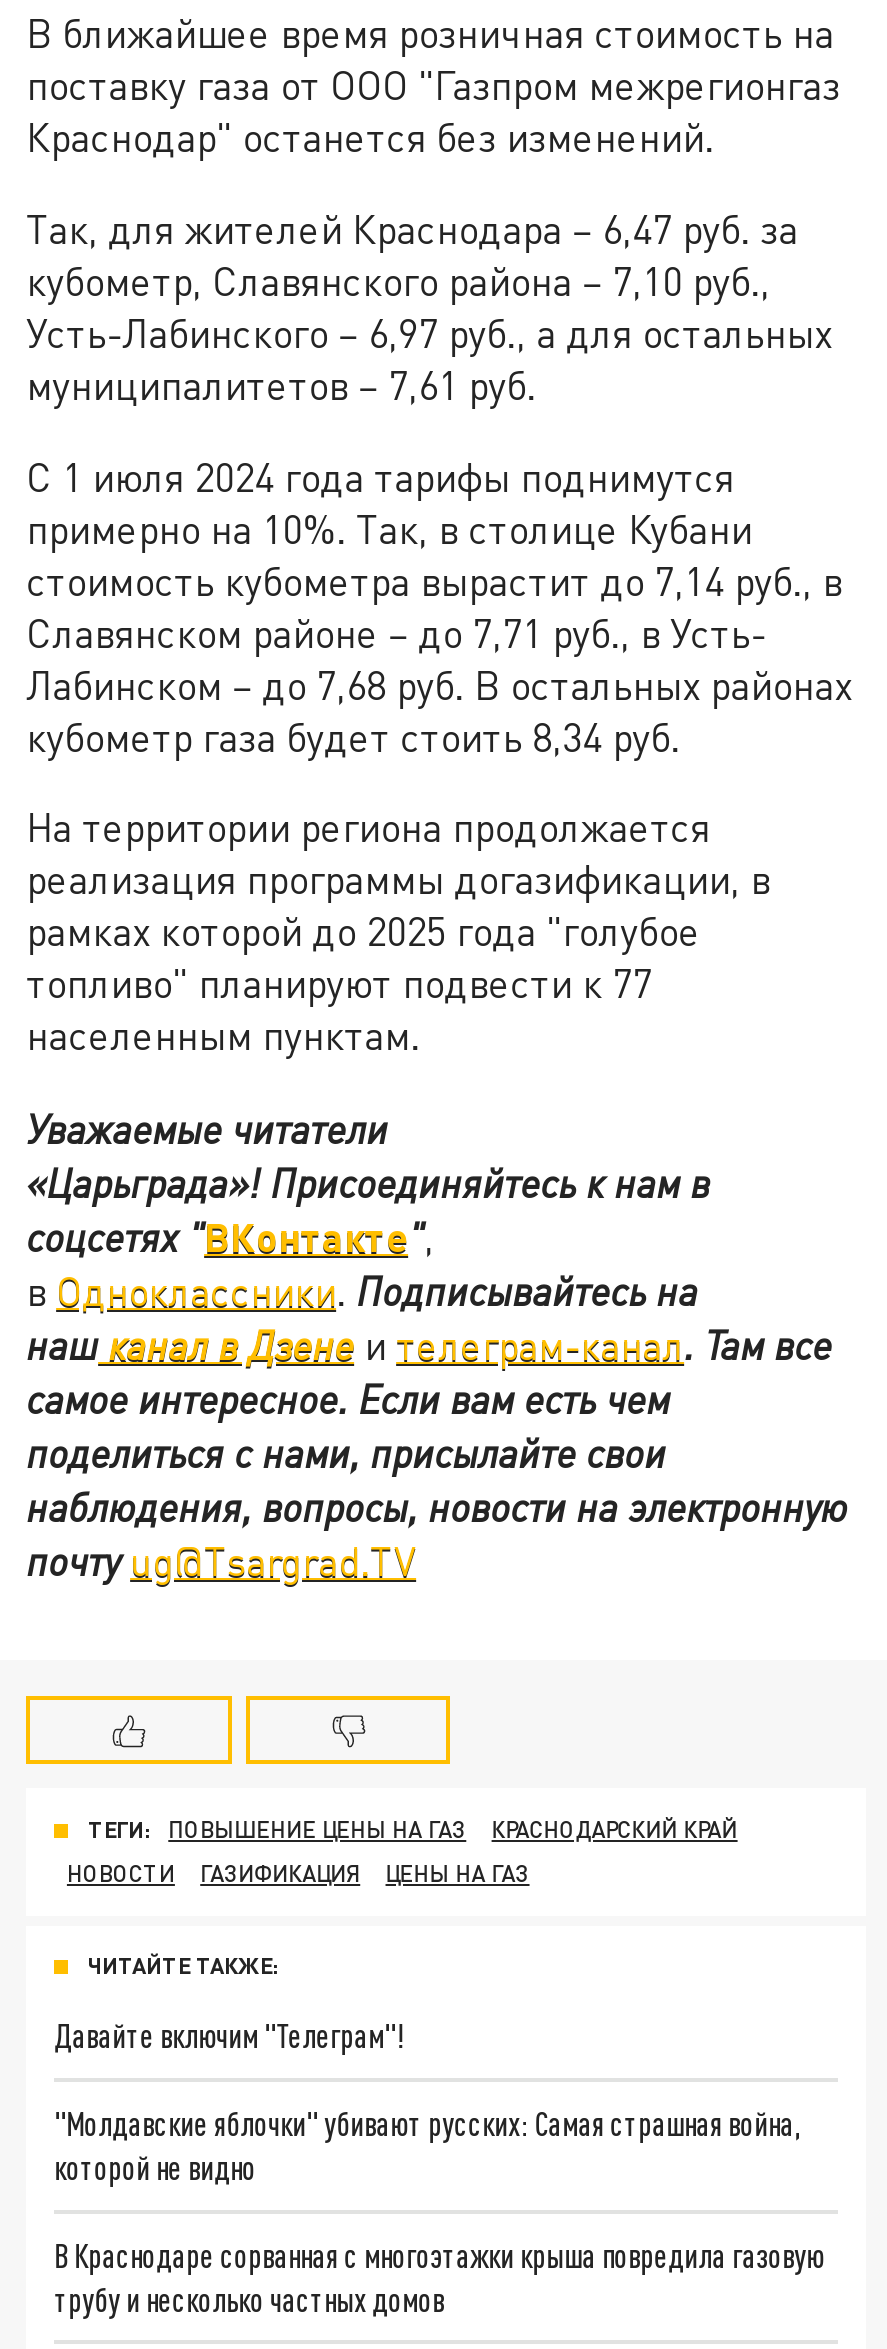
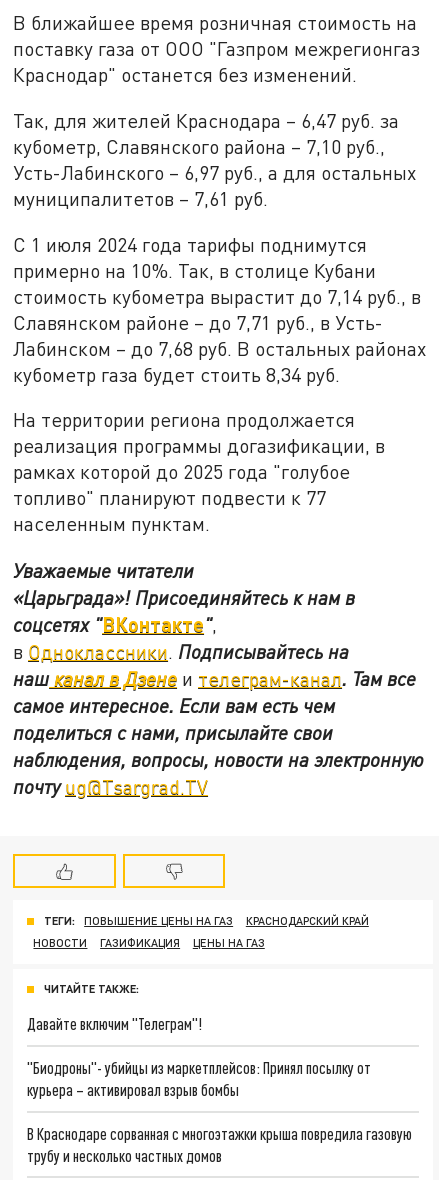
- "Молдавские яблочки" убивают русских: Самая страшная война,
- которой не видно
+ "Биодроны"- убийцы из маркетплейсов: Принял посылку от
+ курьера – активировал взрыв бомбы
